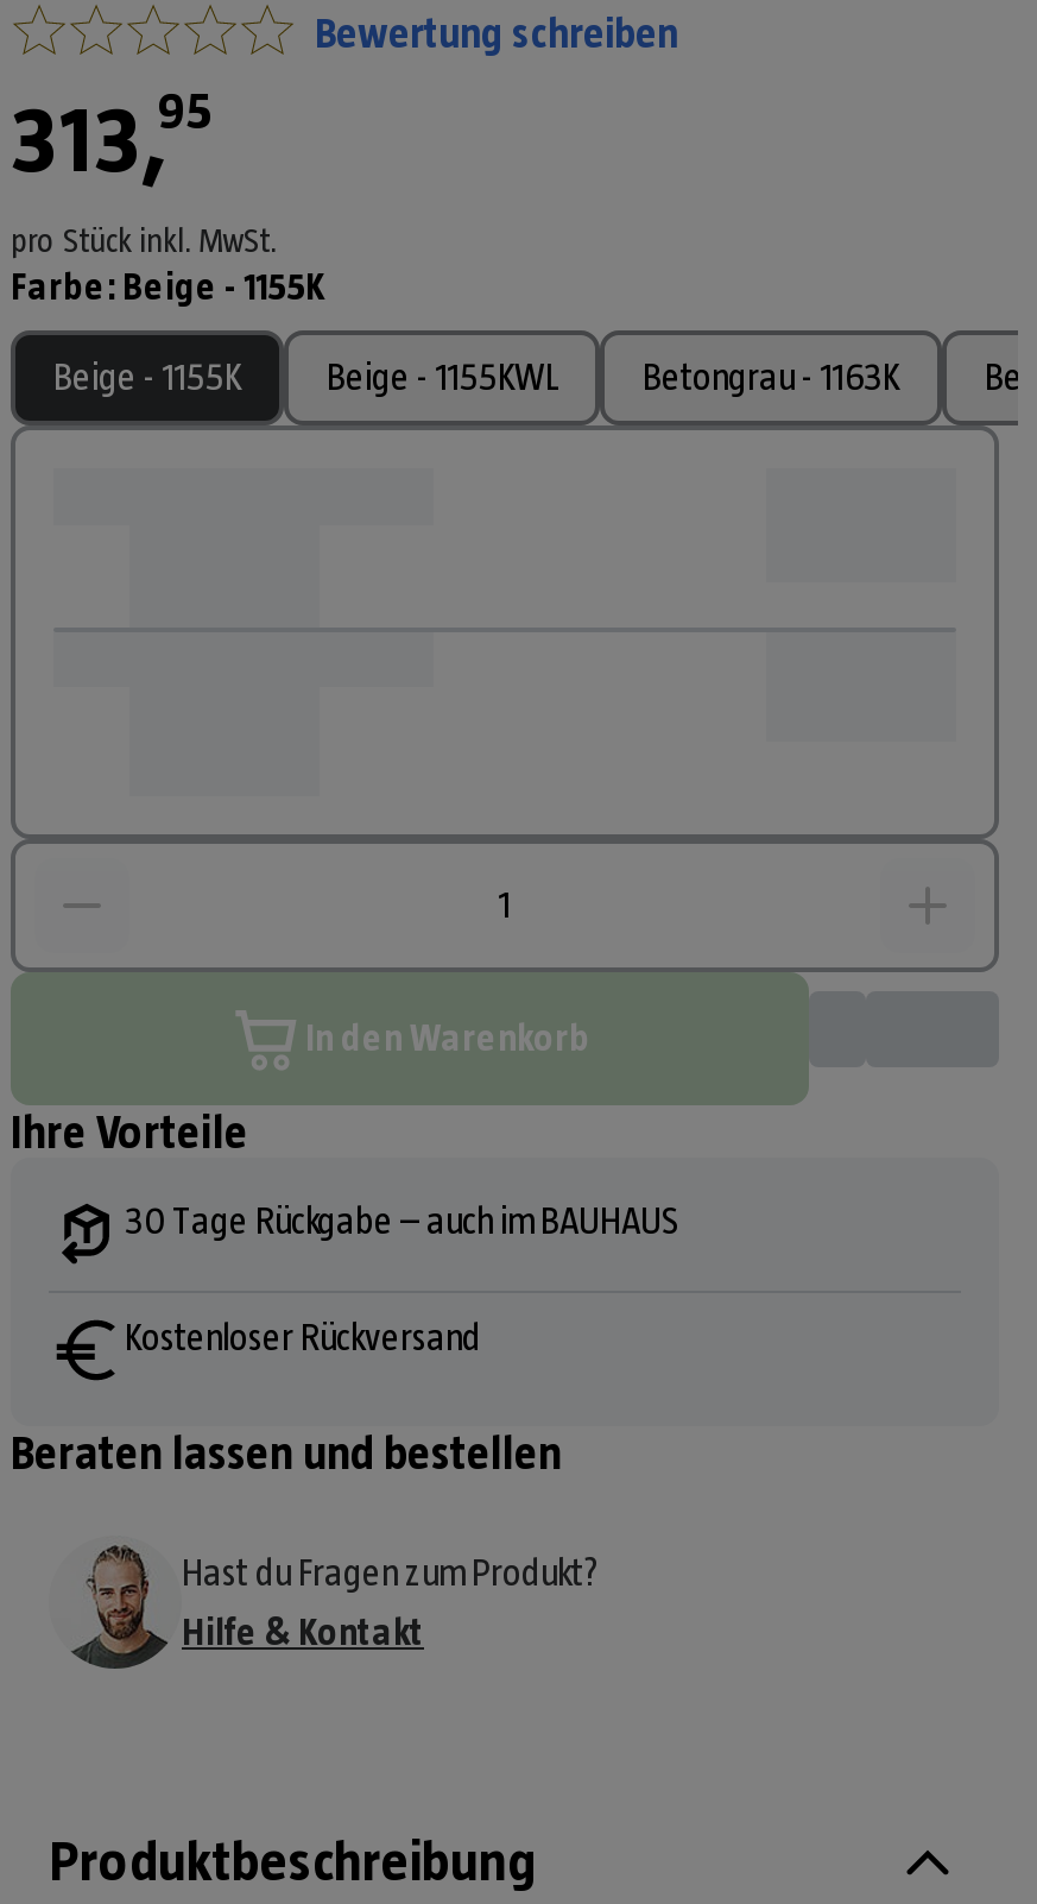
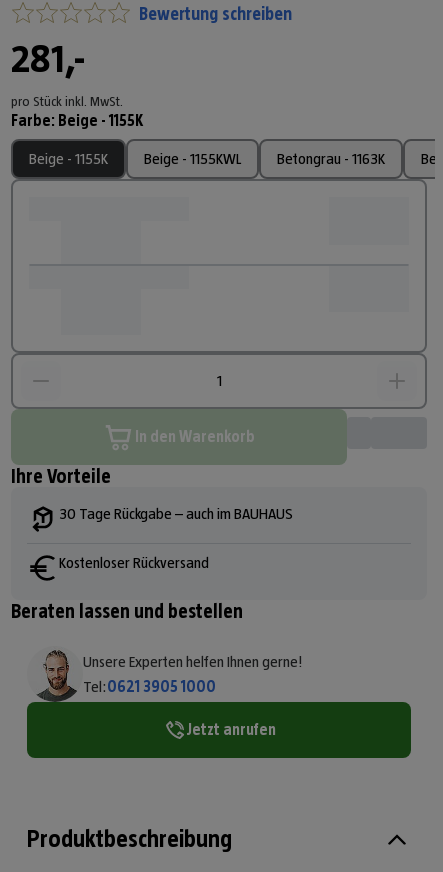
- 313,
- 95
+ 281,-

- Hast du Fragen zum Produkt?
- Hilfe & Kontakt
+ Unsere Experten helfen Ihnen gerne!
+ Tel: 0621 3905 1000
+ Jetzt anrufen
